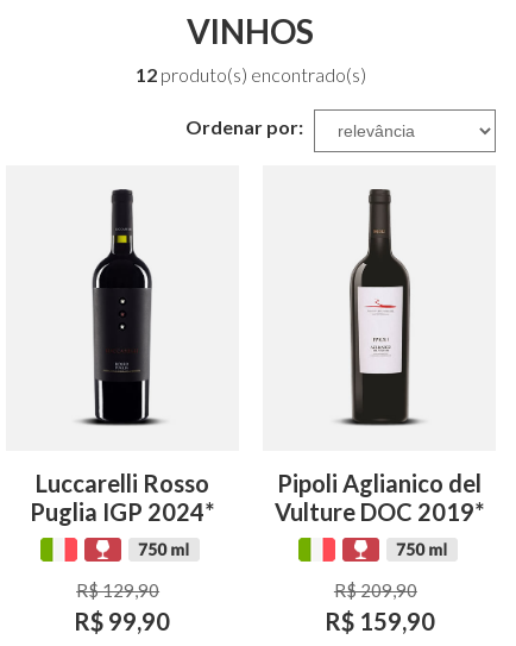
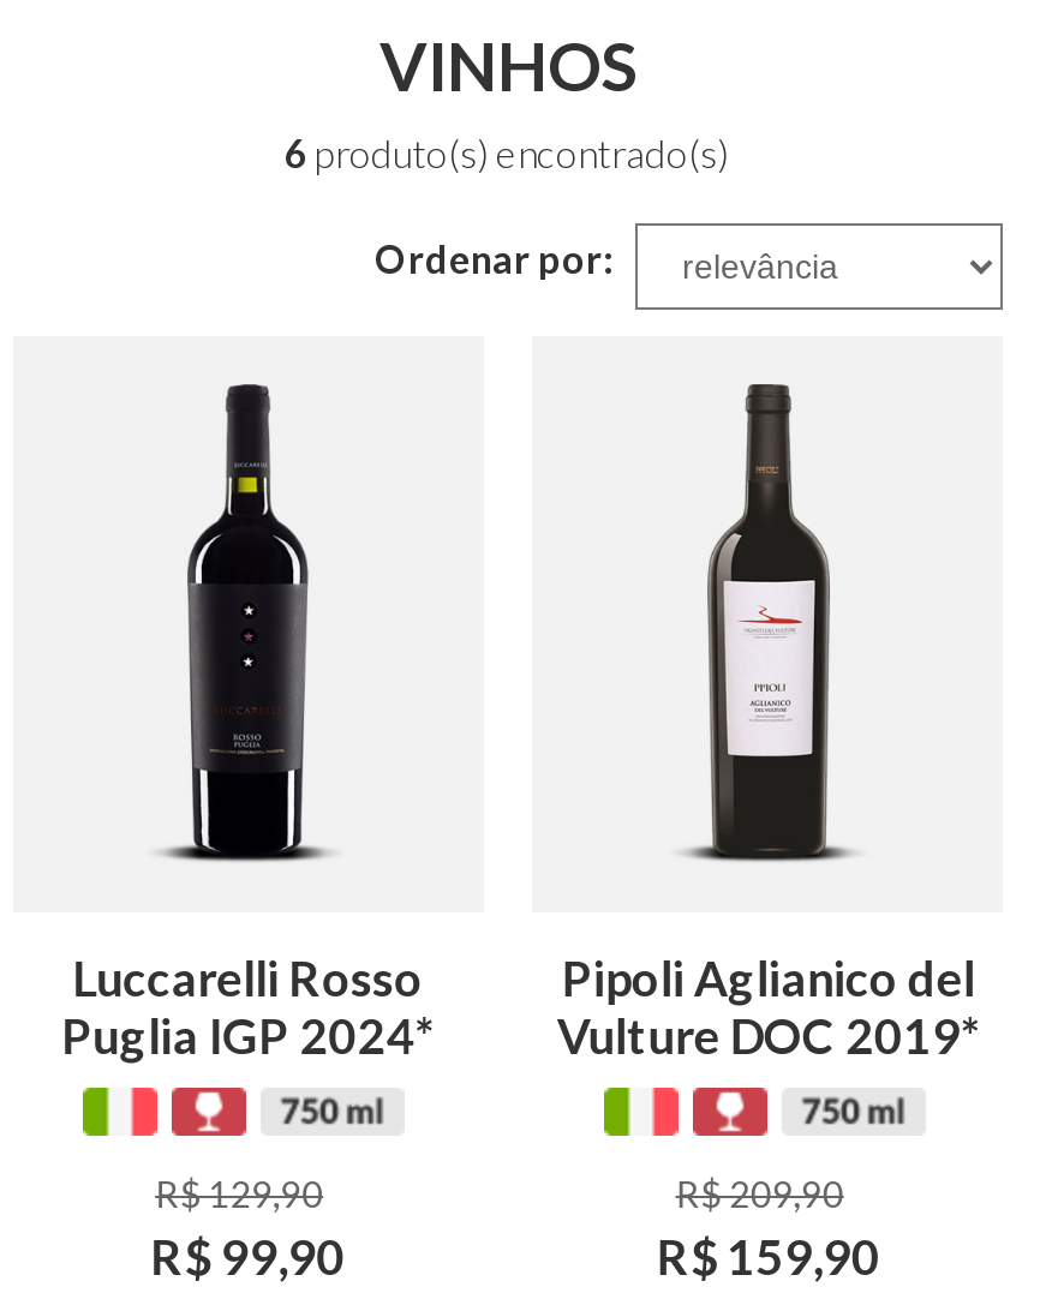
- 12 produto(s) encontrado(s)
+ 6 produto(s) encontrado(s)
